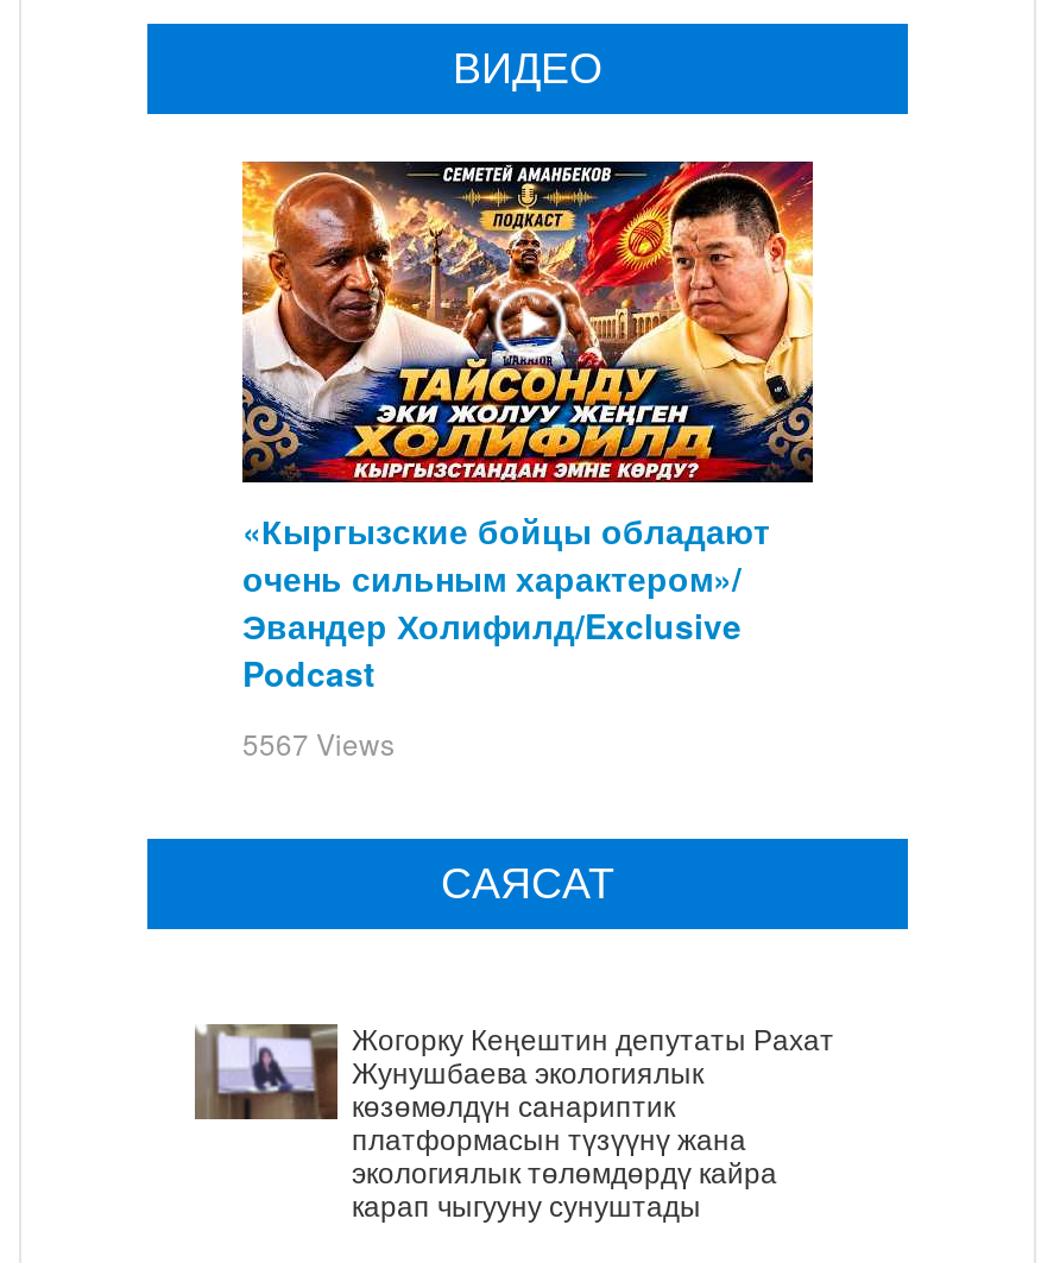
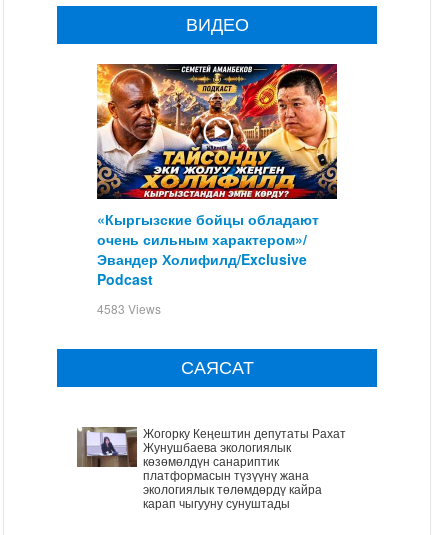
- 5567 Views
+ 4583 Views
